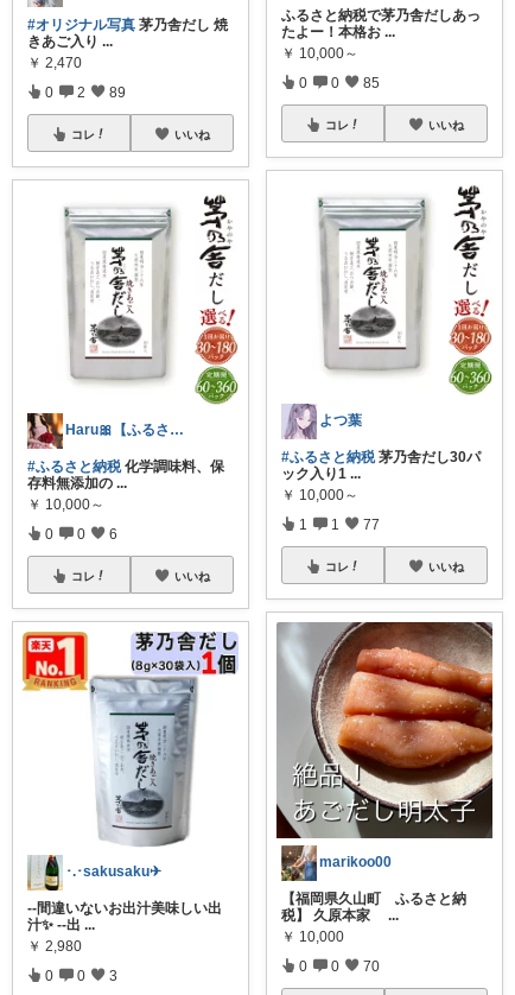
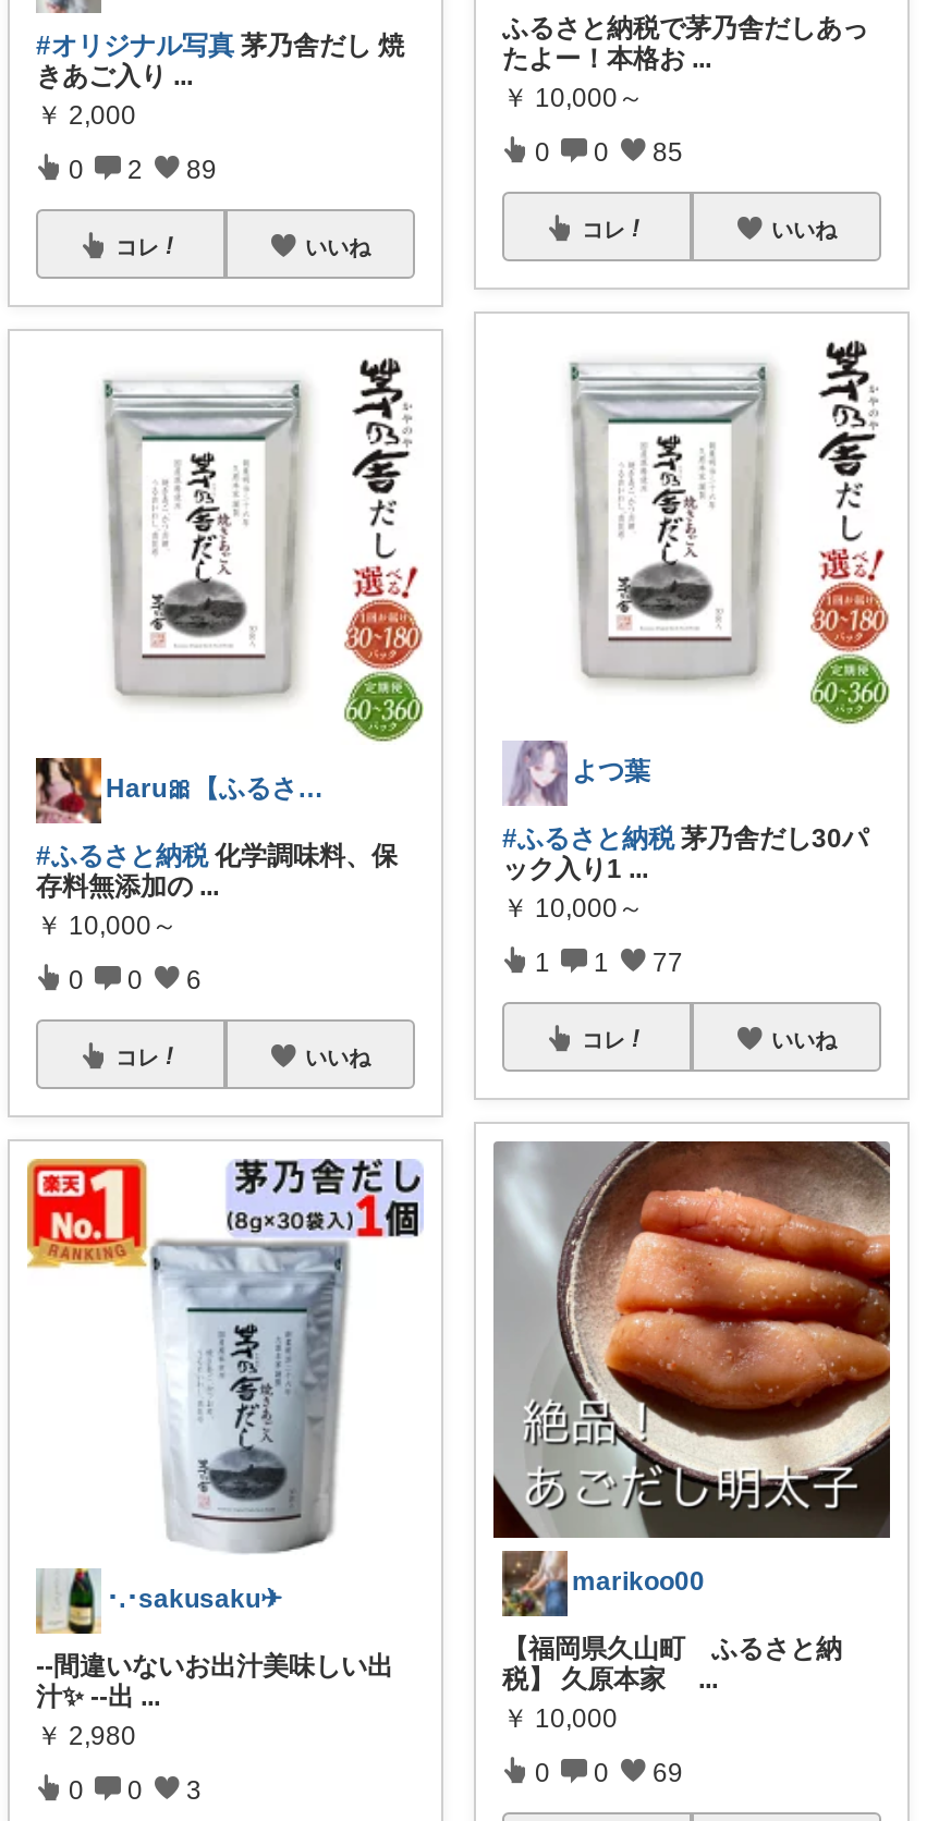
- ￥ 2,470
+ ￥ 2,000

- 0 0 70
+ 0 0 69
